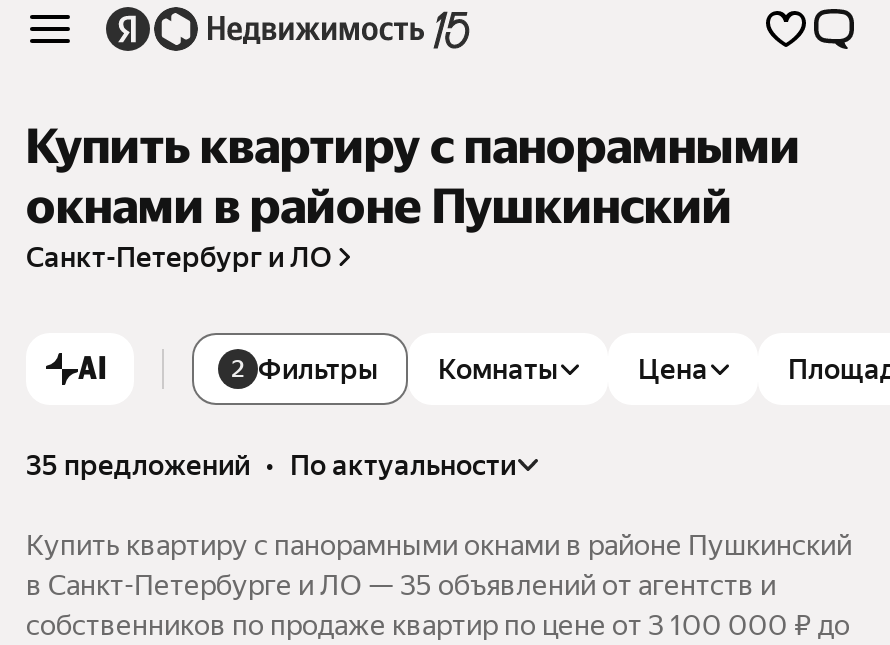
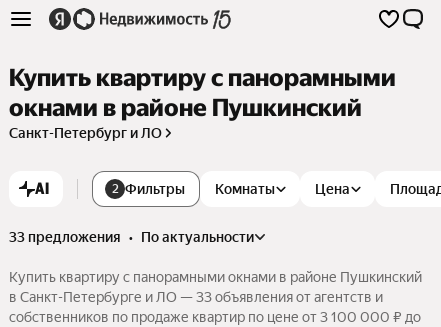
- 35 предложений • по актуальности
+ 33 предложения • по актуальности

- в Санкт-Петербурге и ЛО — 35 объявлений от агентств и
+ в Санкт-Петербурге и ЛО — 33 объявления от агентств и
